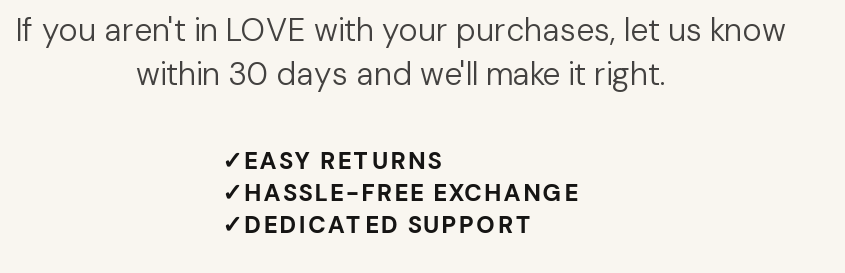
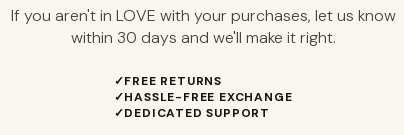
- EASY RETURNS
+ FREE RETURNS
